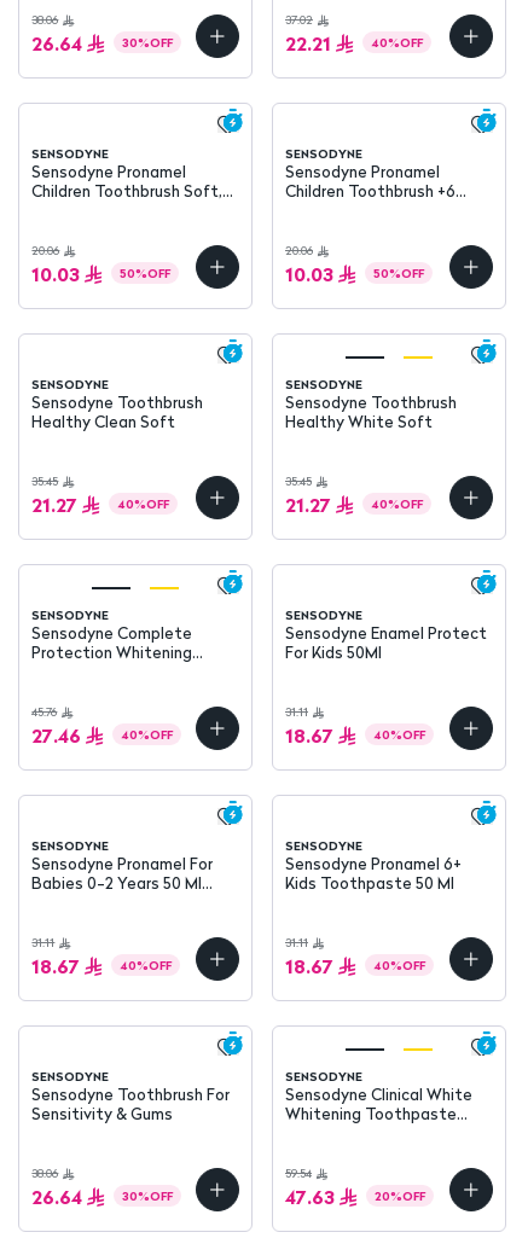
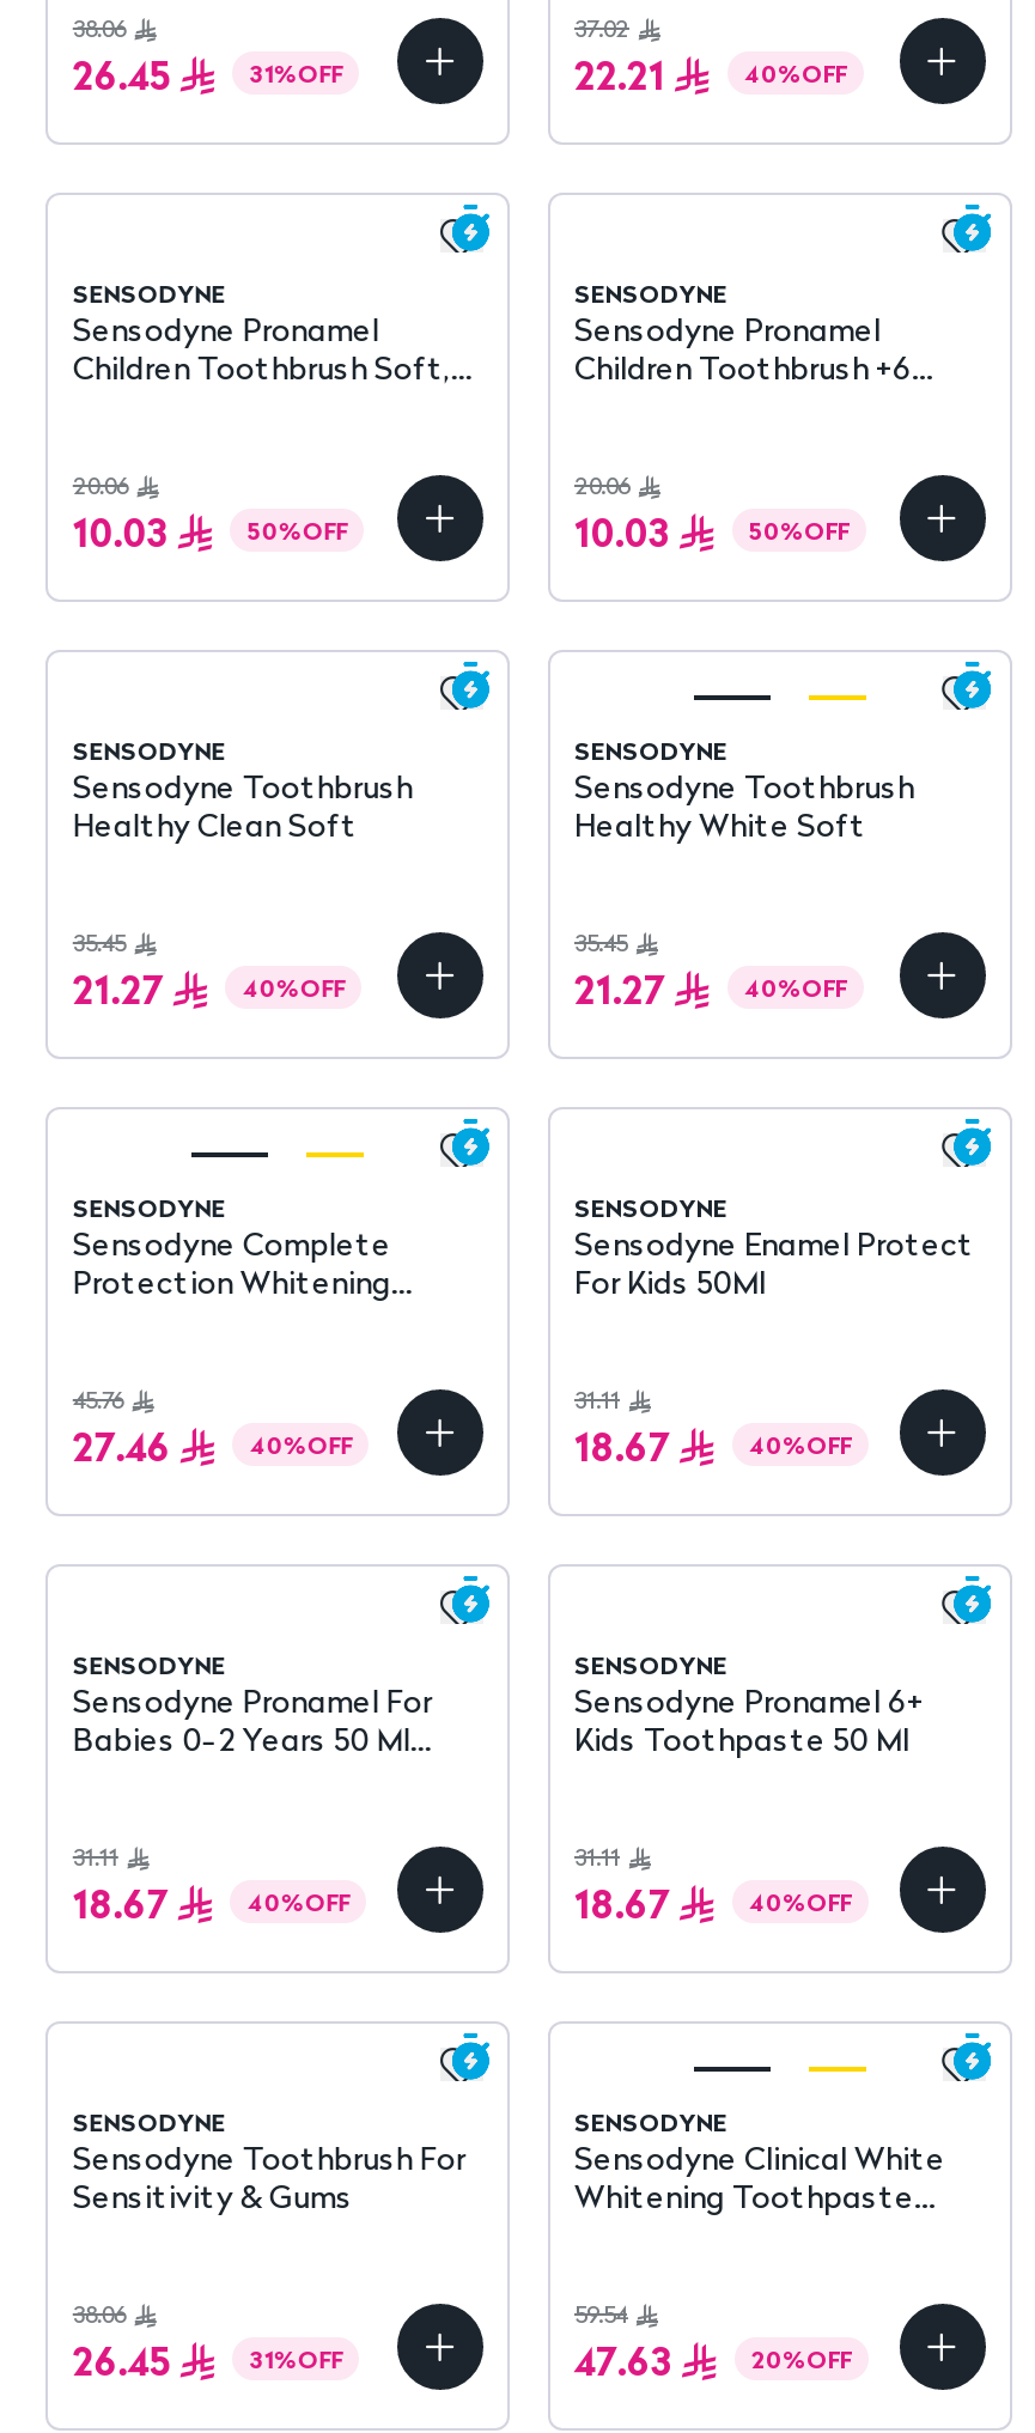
- 26.64
+ 26.45

- 30%OFF
+ 31%OFF

- 26.64
+ 26.45

- 30%OFF
+ 31%OFF
